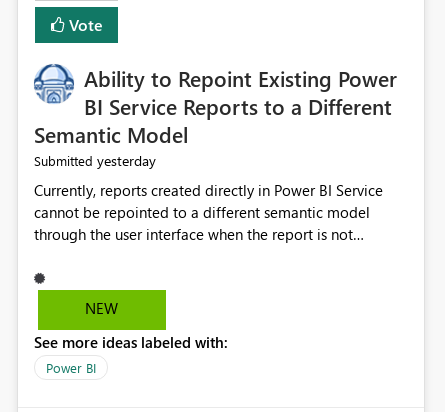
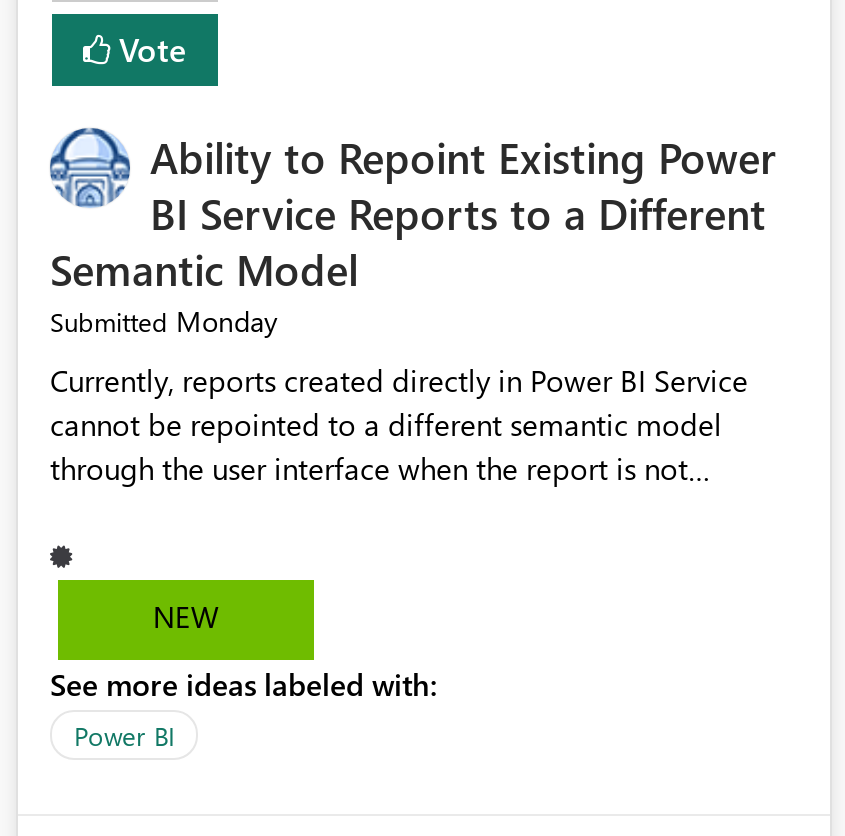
- Submitted yesterday
+ Submitted Monday
